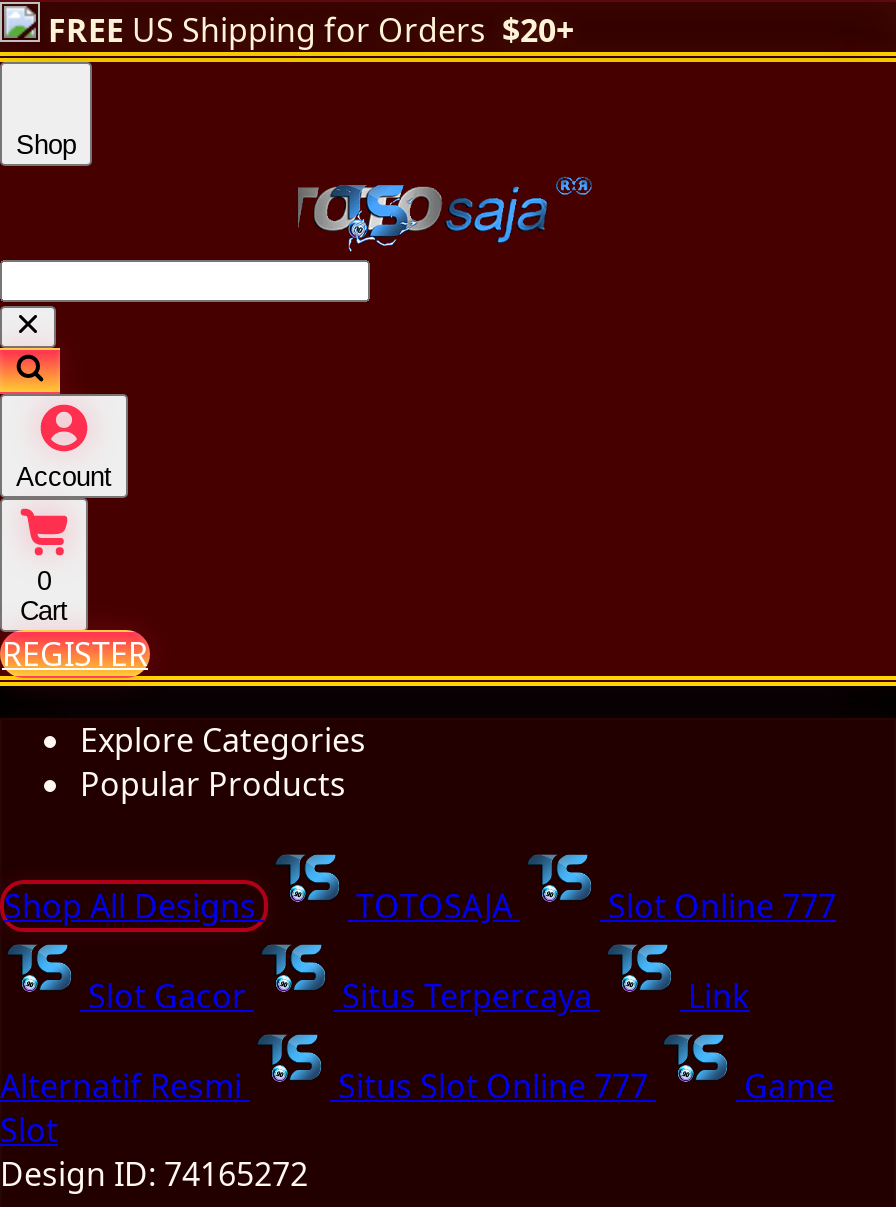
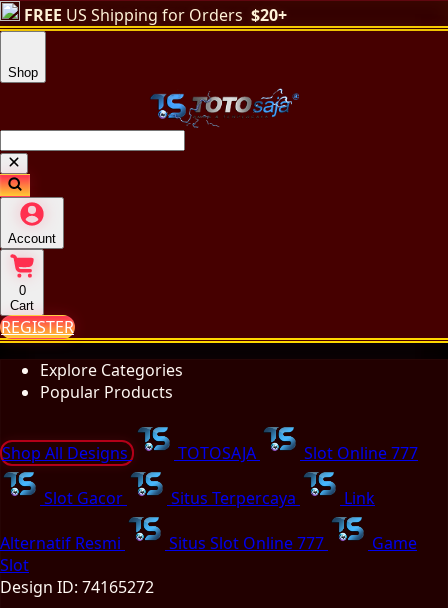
- [image]
+ [image]
